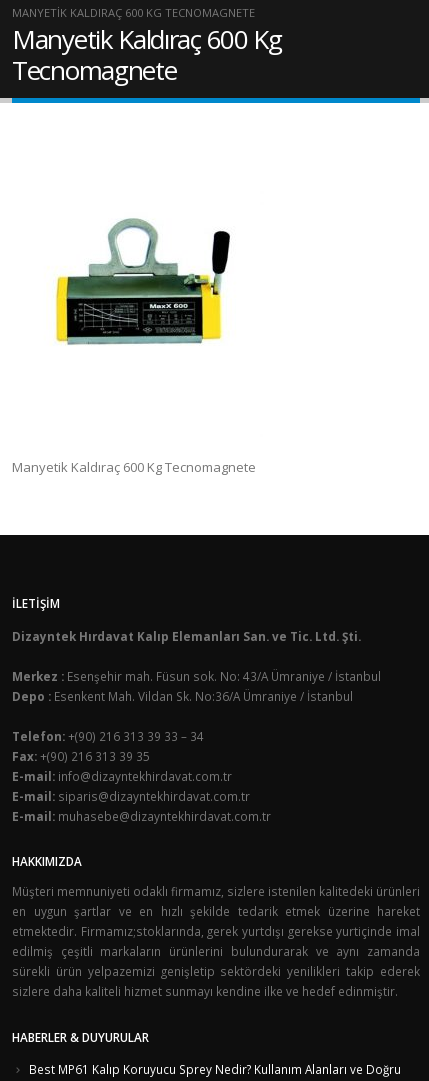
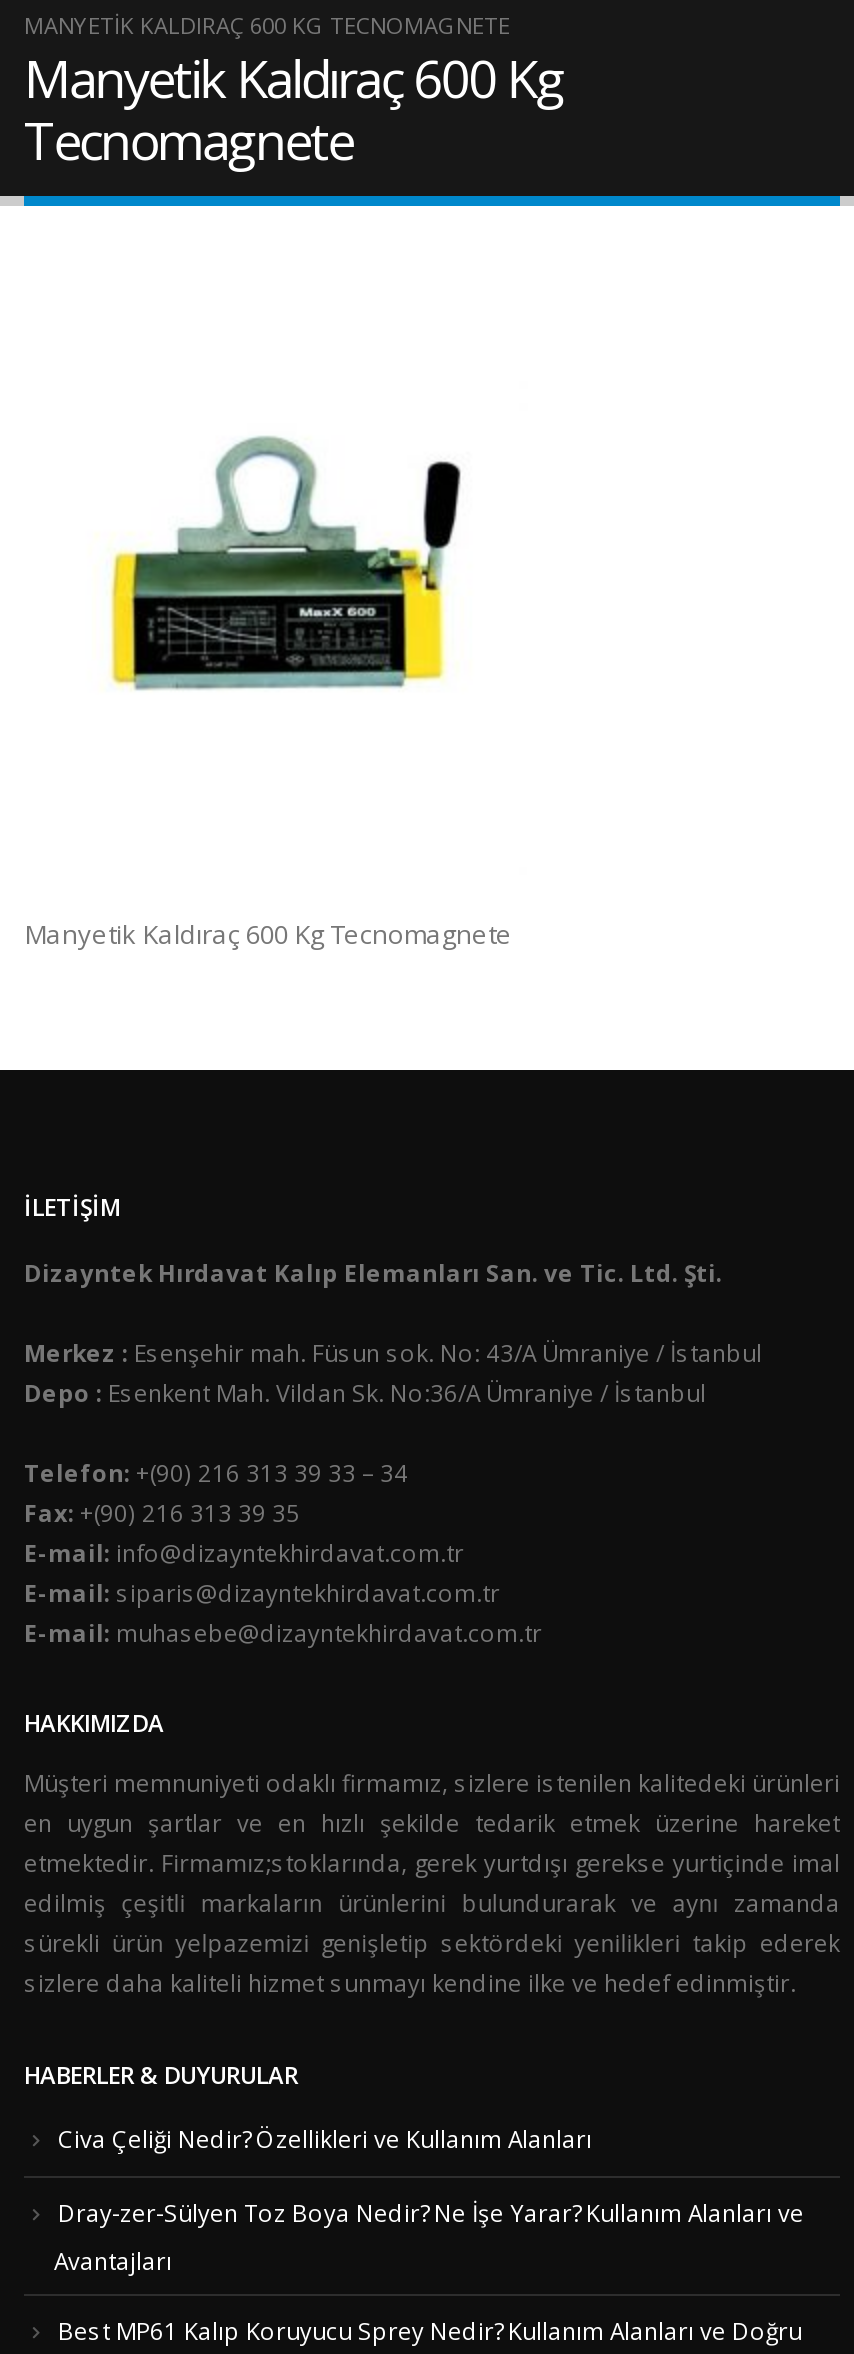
+ Civa Çeliği Nedir? Özellikleri ve Kullanım Alanları
+ Dray-zer-Sülyen Toz Boya Nedir? Ne İşe Yarar? Kullanım Alanları ve
+ Avantajları
